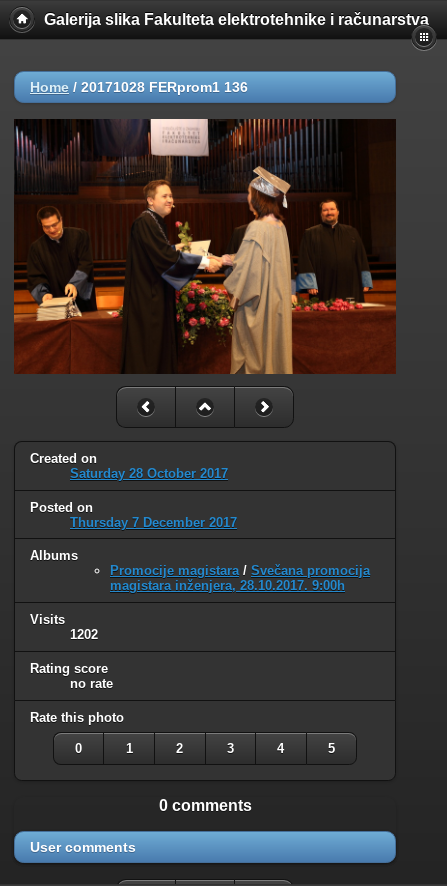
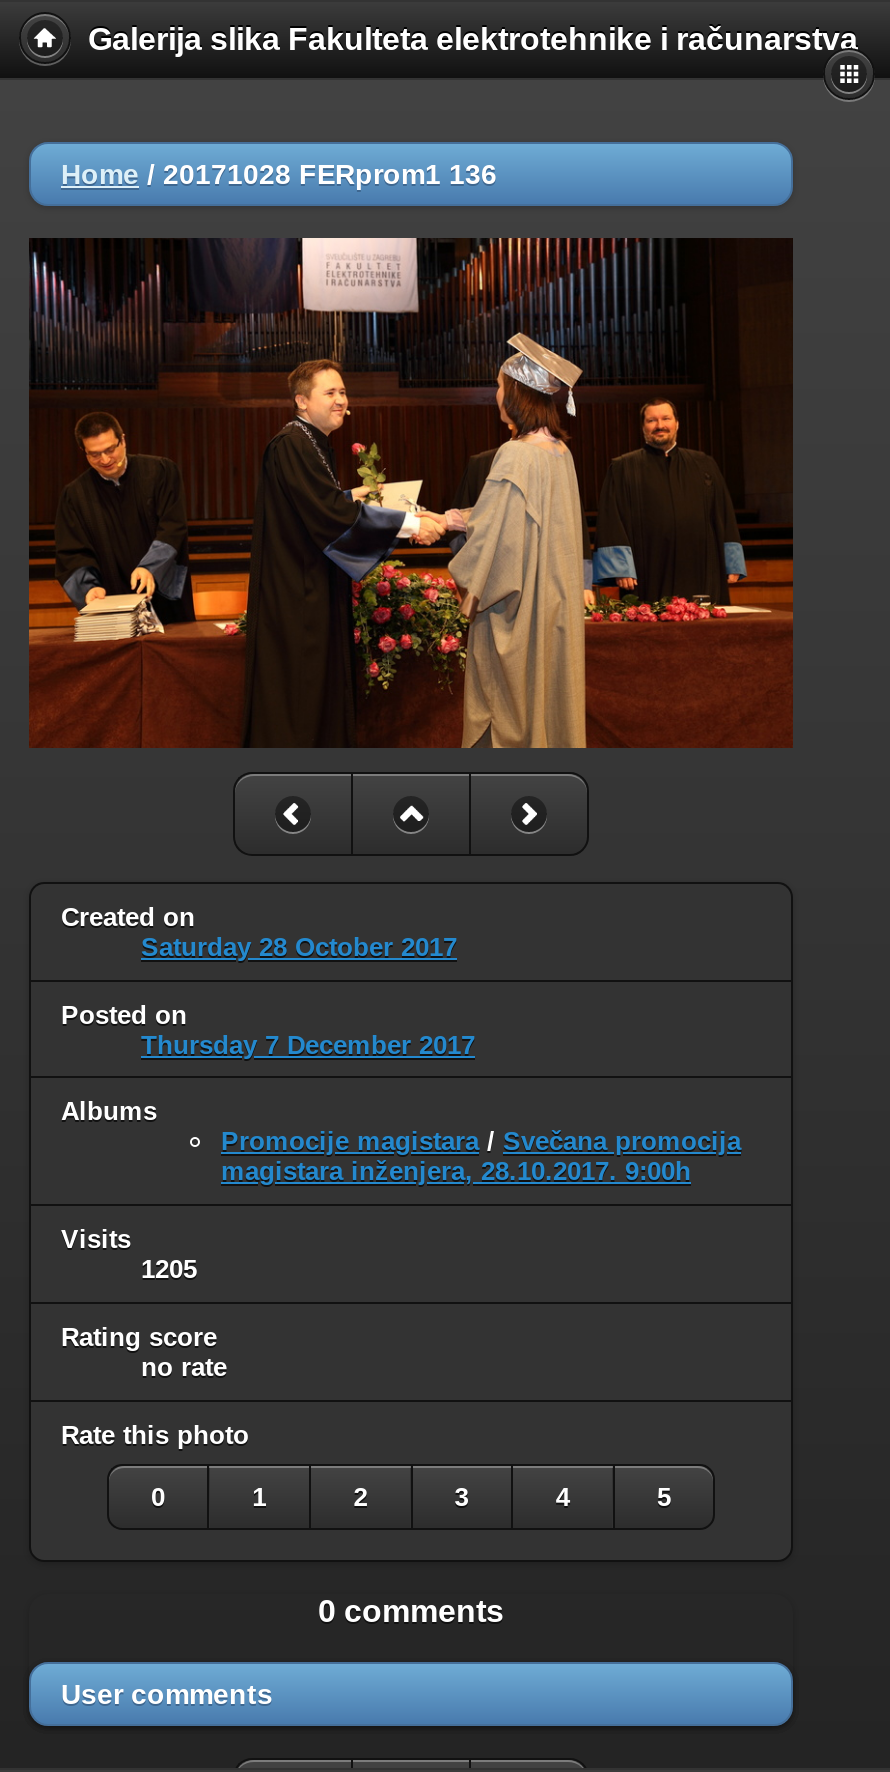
- 1202
+ 1205
